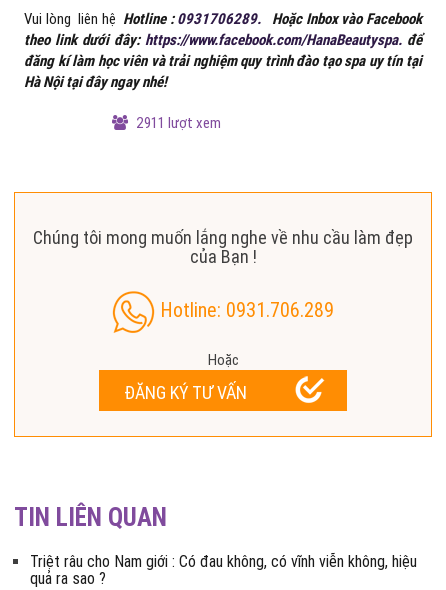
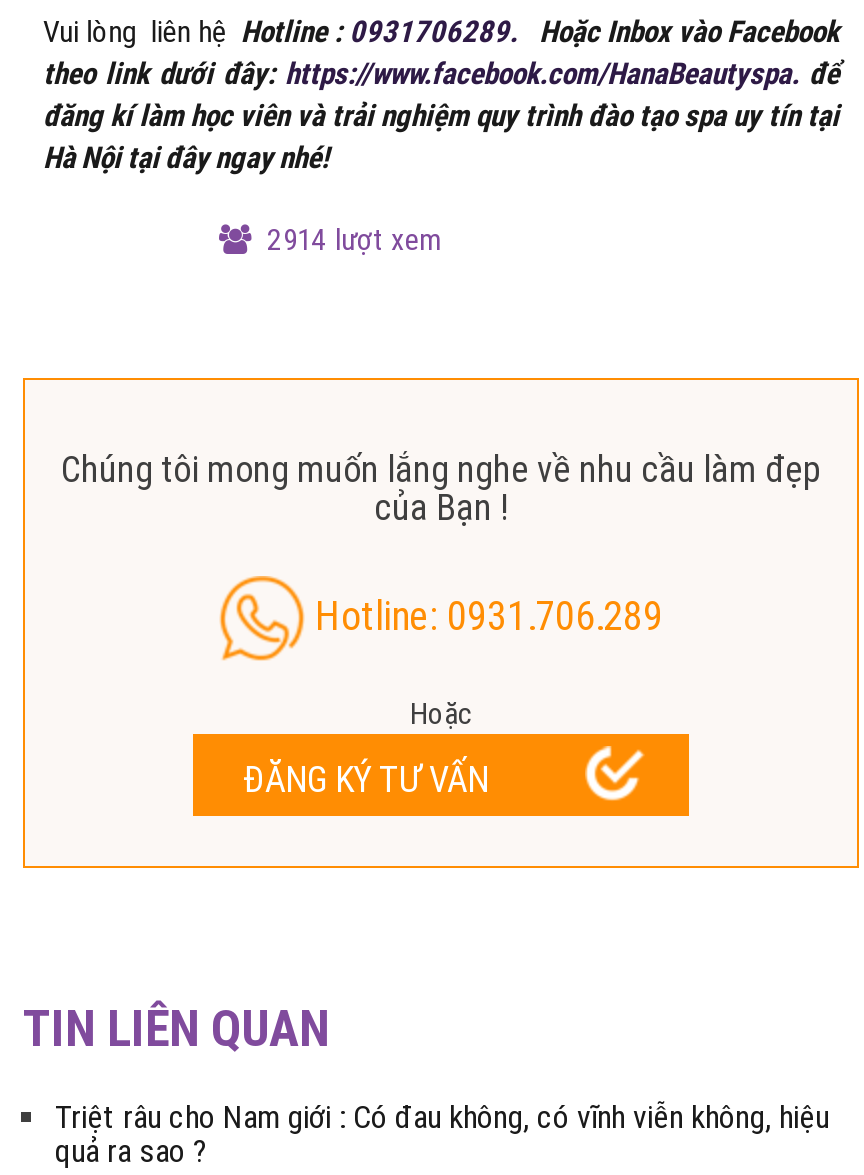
- 2911 lượt xem
+ 2914 lượt xem
